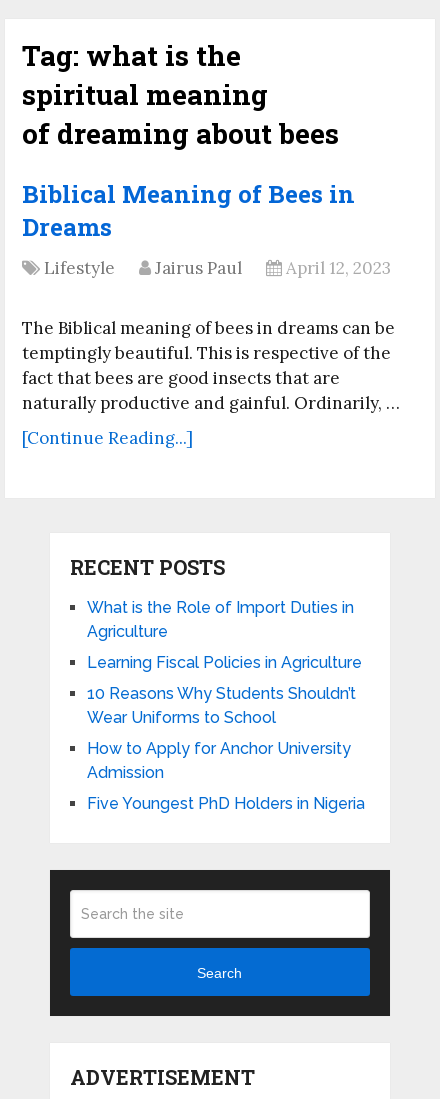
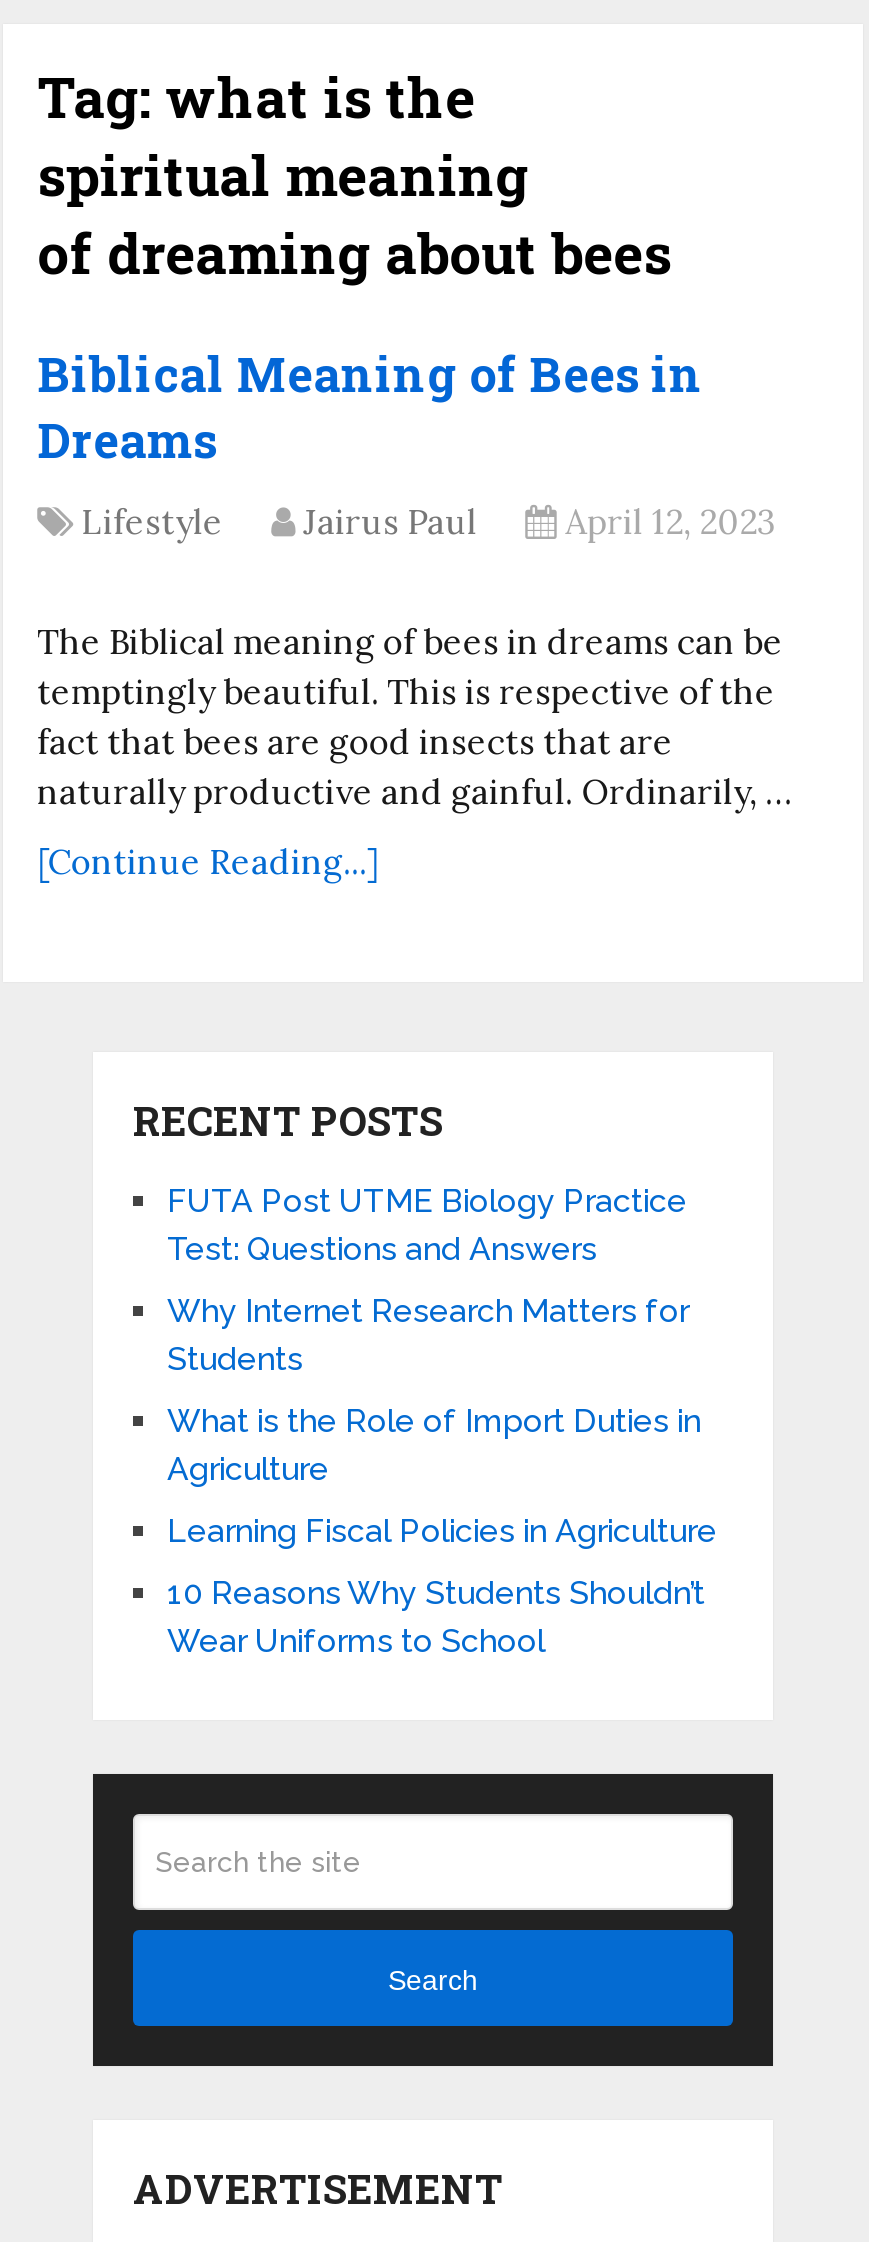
+ FUTA Post UTME Biology Practice
+ Test: Questions and Answers
+ Why Internet Research Matters for
+ Students

moved down: What is the Role of Import Duties in | Agriculture | Learning Fiscal Policies in Agriculture | 10 Reasons Why Students Shouldn’t | Wear Uniforms to School

- How to Apply for Anchor University
- Admission
- Five Youngest PhD Holders in Nigeria
